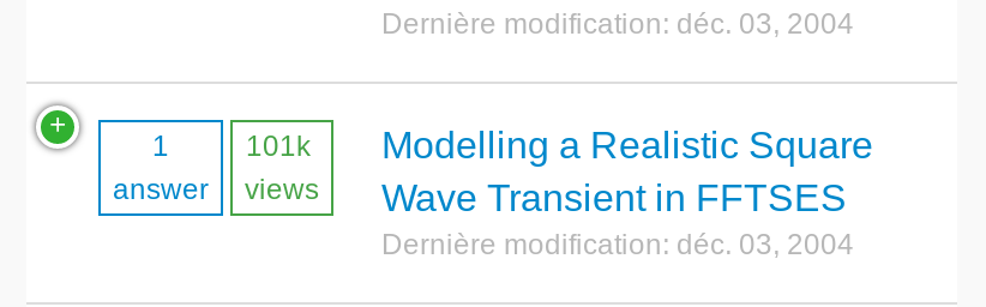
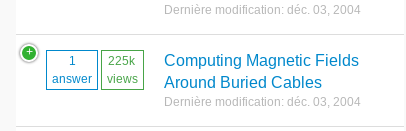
- 101k
+ 225k

- Modelling a Realistic Square
- Wave Transient in FFTSES
+ Computing Magnetic Fields
+ Around Buried Cables
